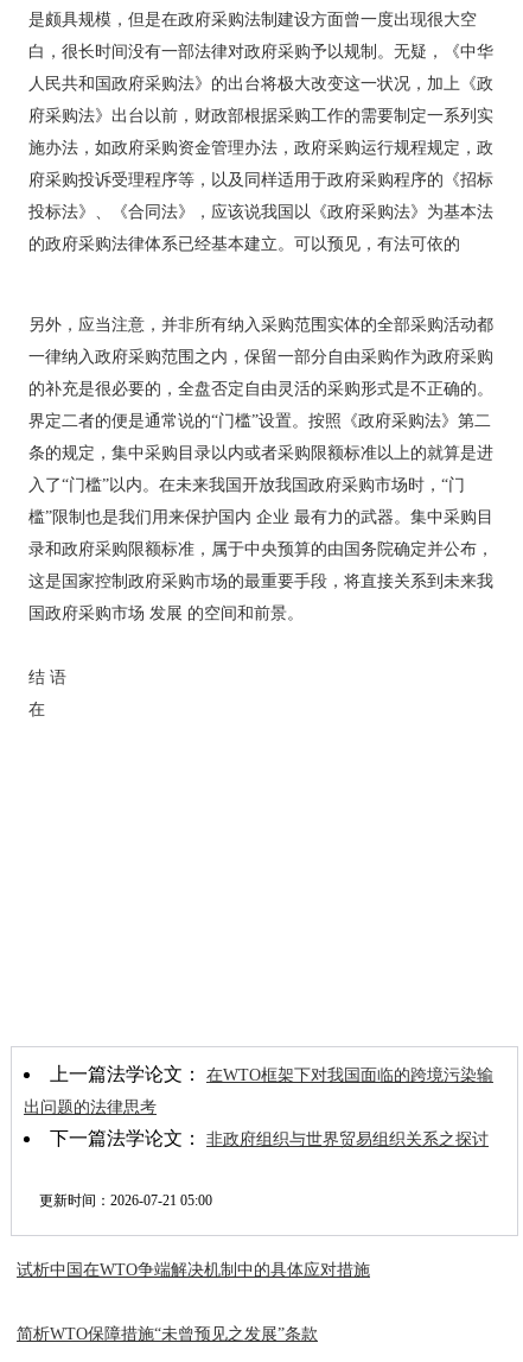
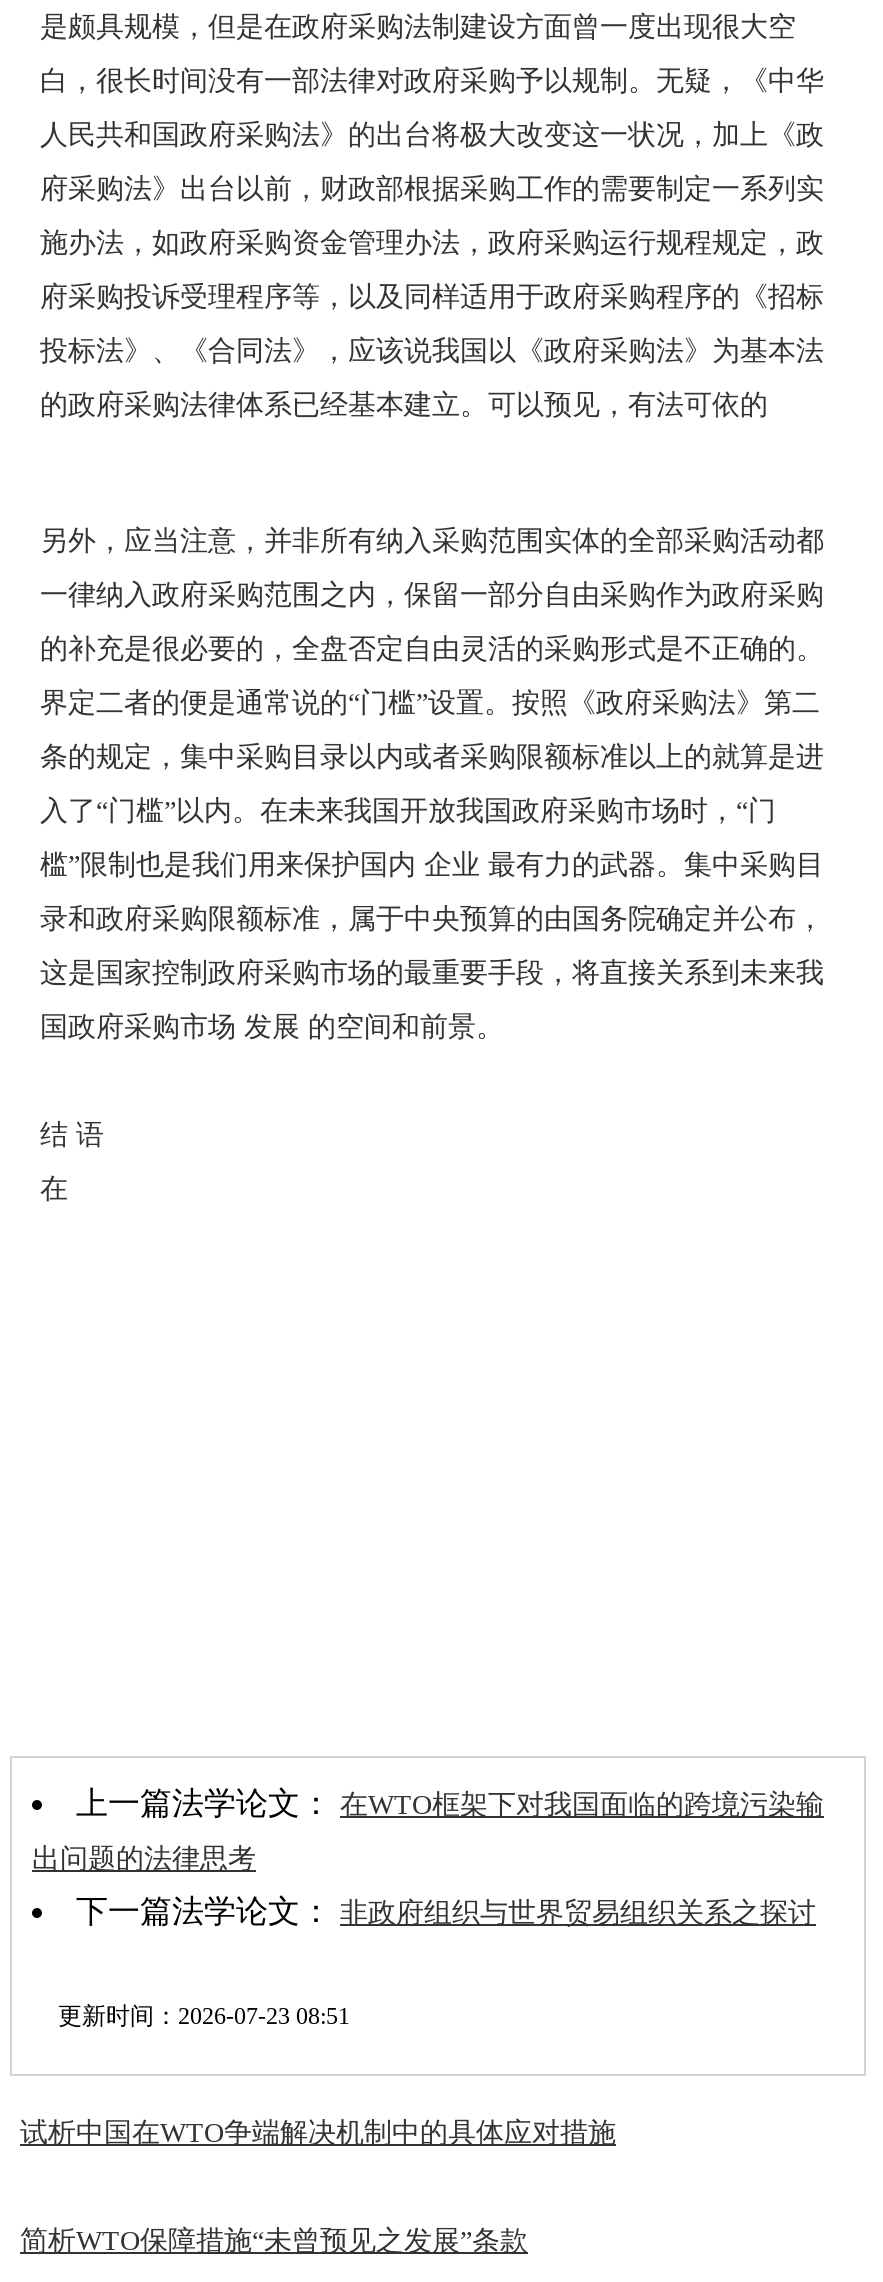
- 更新时间：2026-07-21 05:00
+ 更新时间：2026-07-23 08:51
